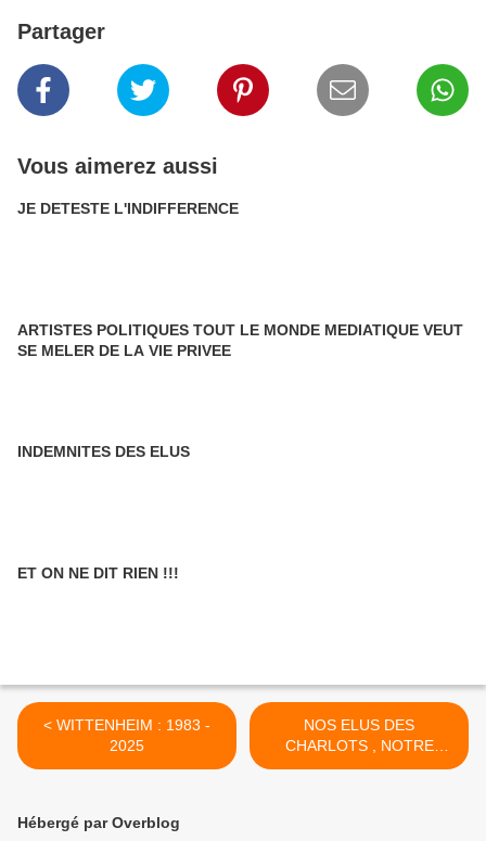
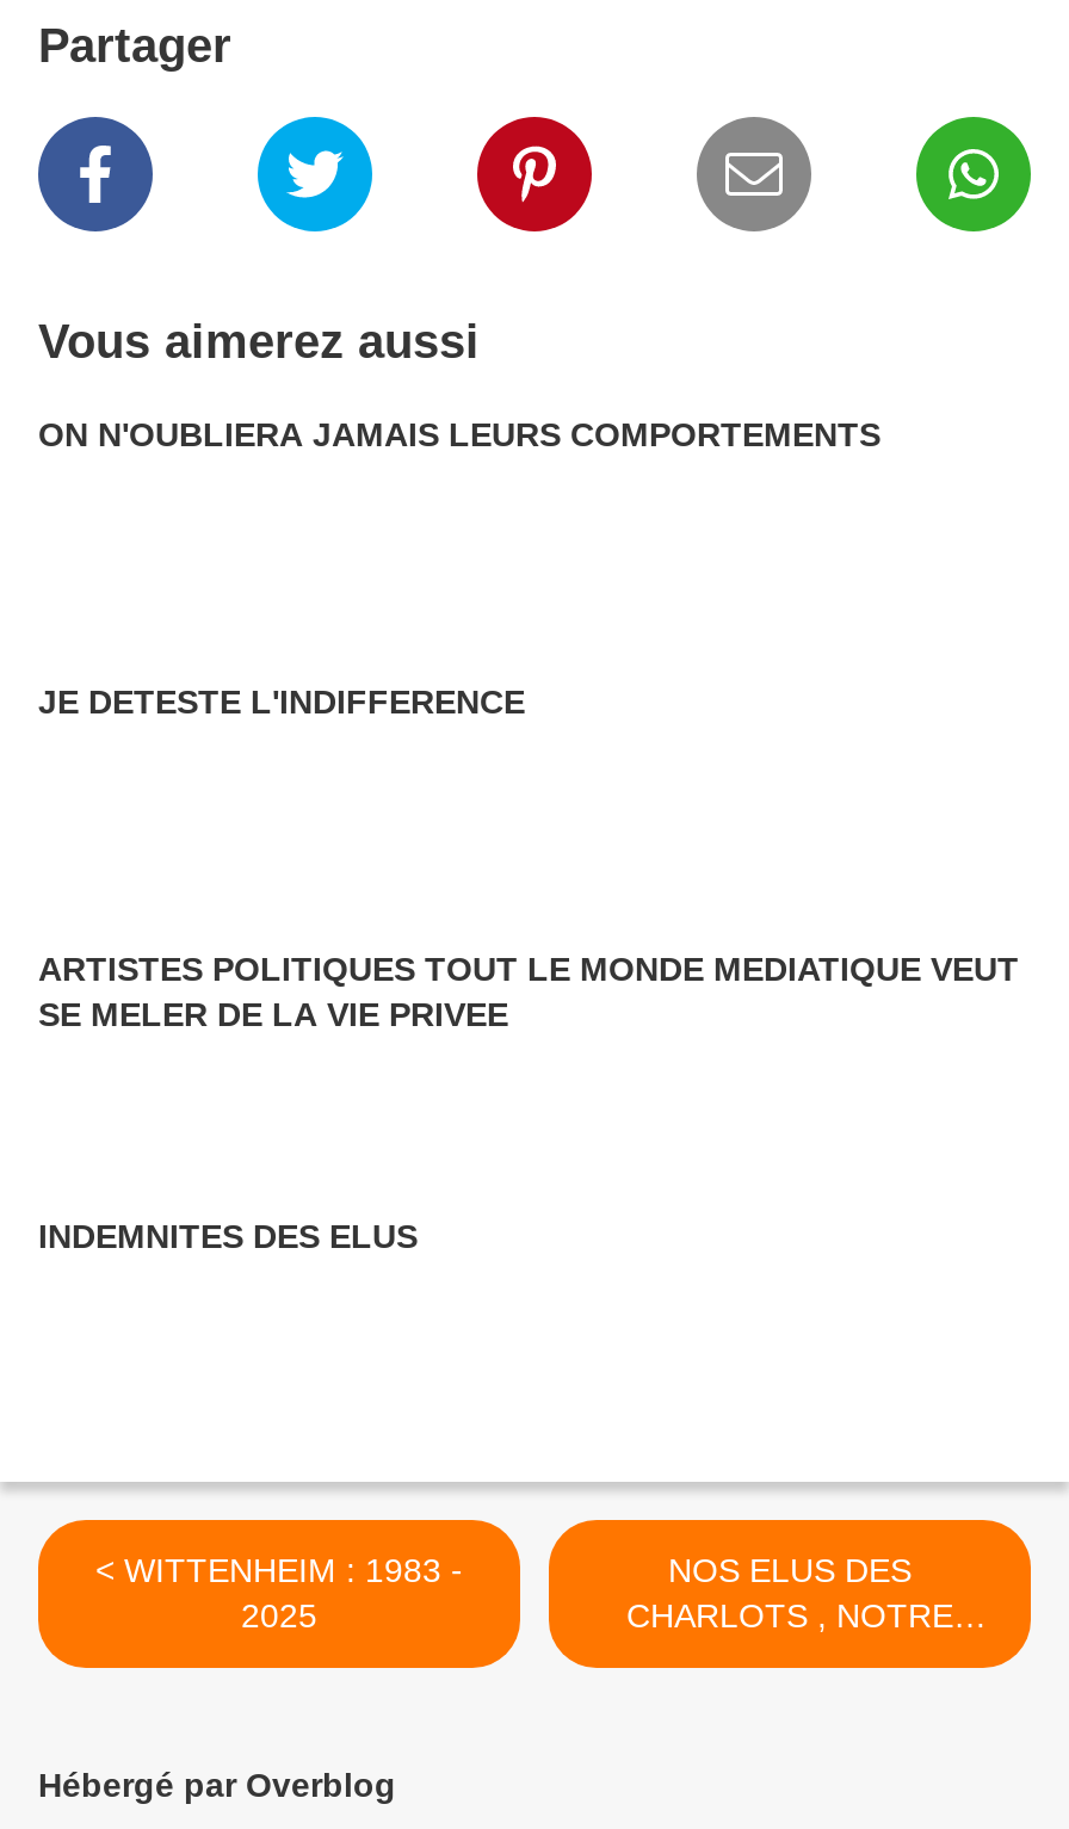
+ ON N'OUBLIERA JAMAIS LEURS COMPORTEMENTS

moved down: JE DETESTE L'INDIFFERENCE | ARTISTES POLITIQUES TOUT LE MONDE MEDIATIQUE VEUT | SE MELER DE LA VIE PRIVEE | INDEMNITES DES ELUS

- ET ON NE DIT RIEN !!!
